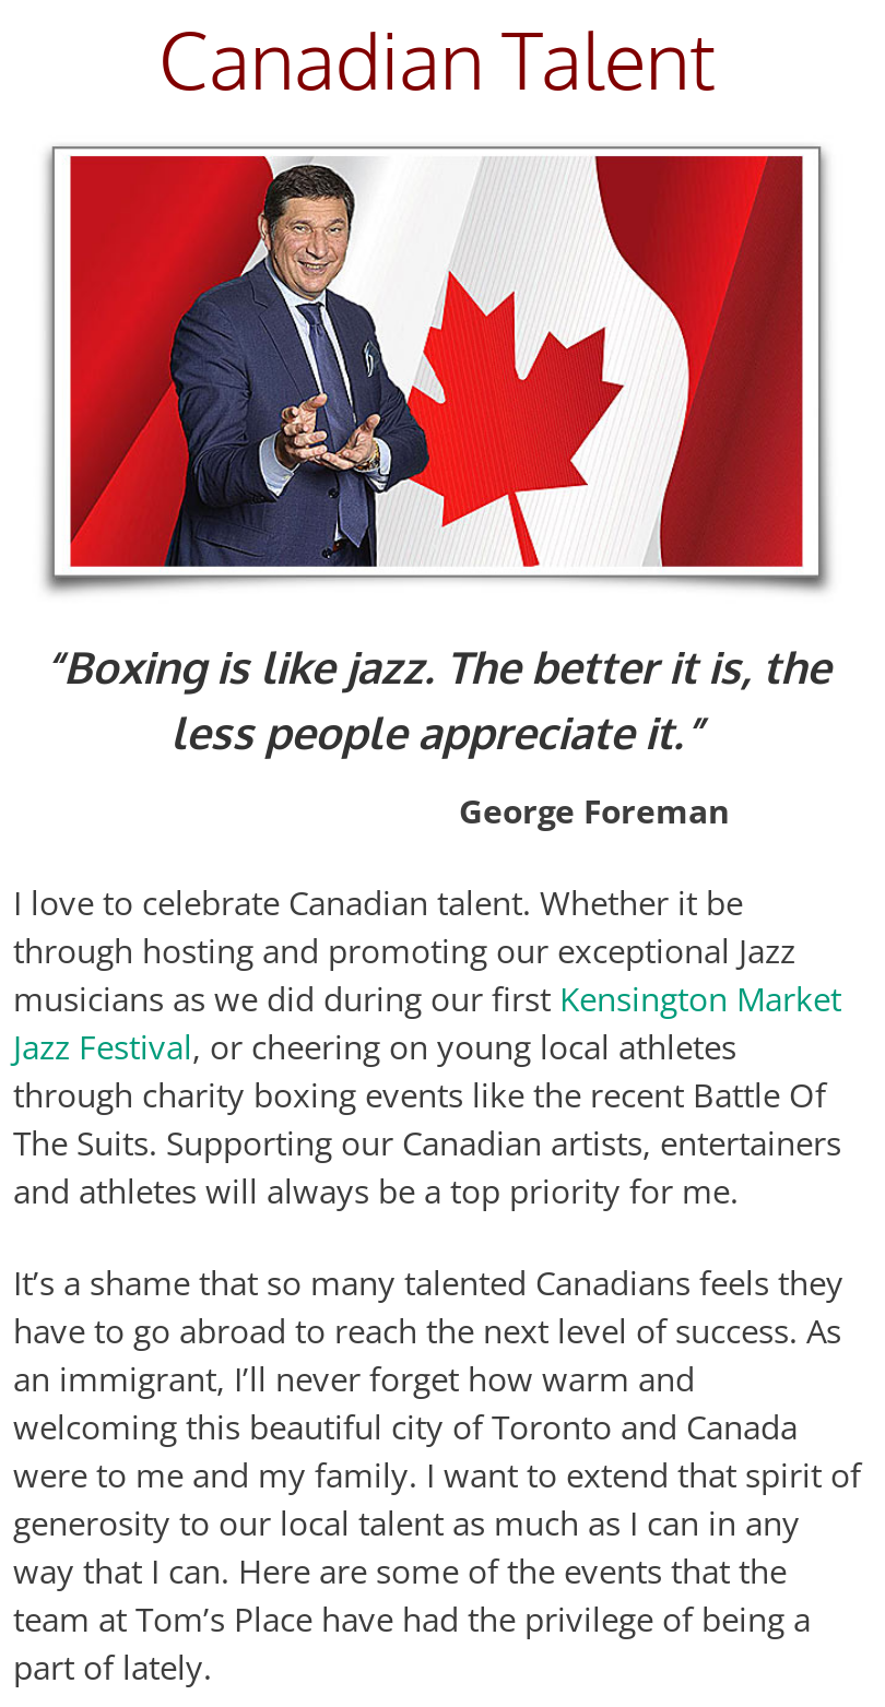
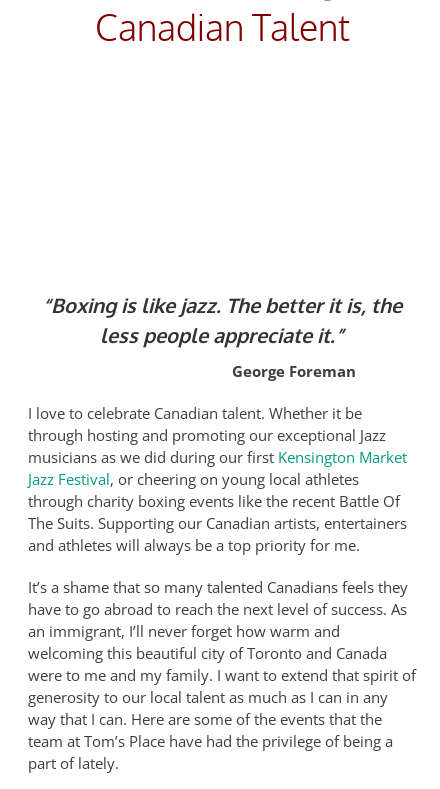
- [image]
